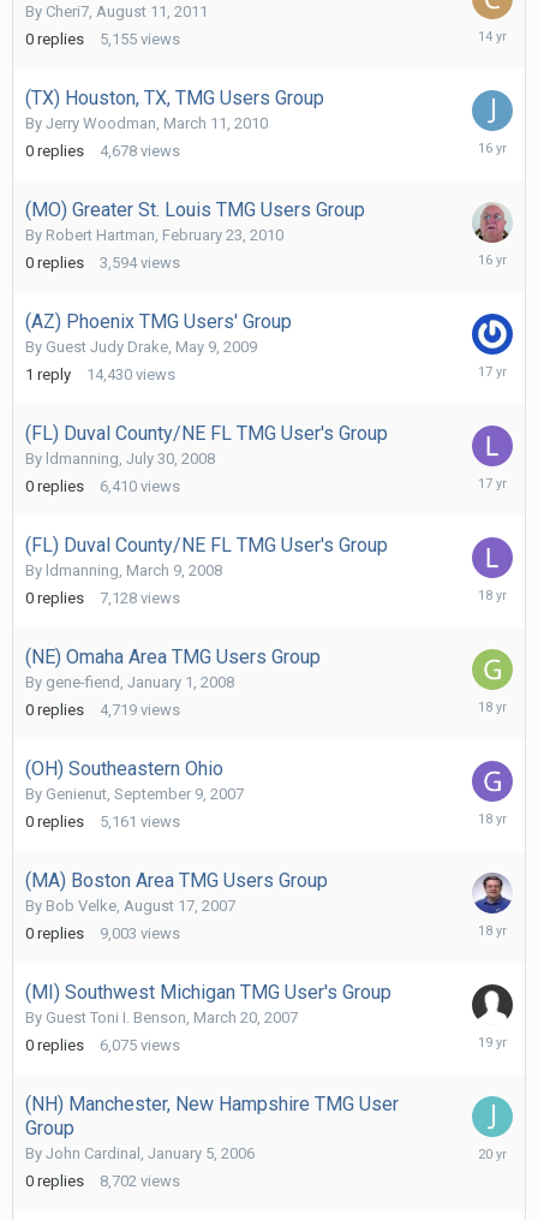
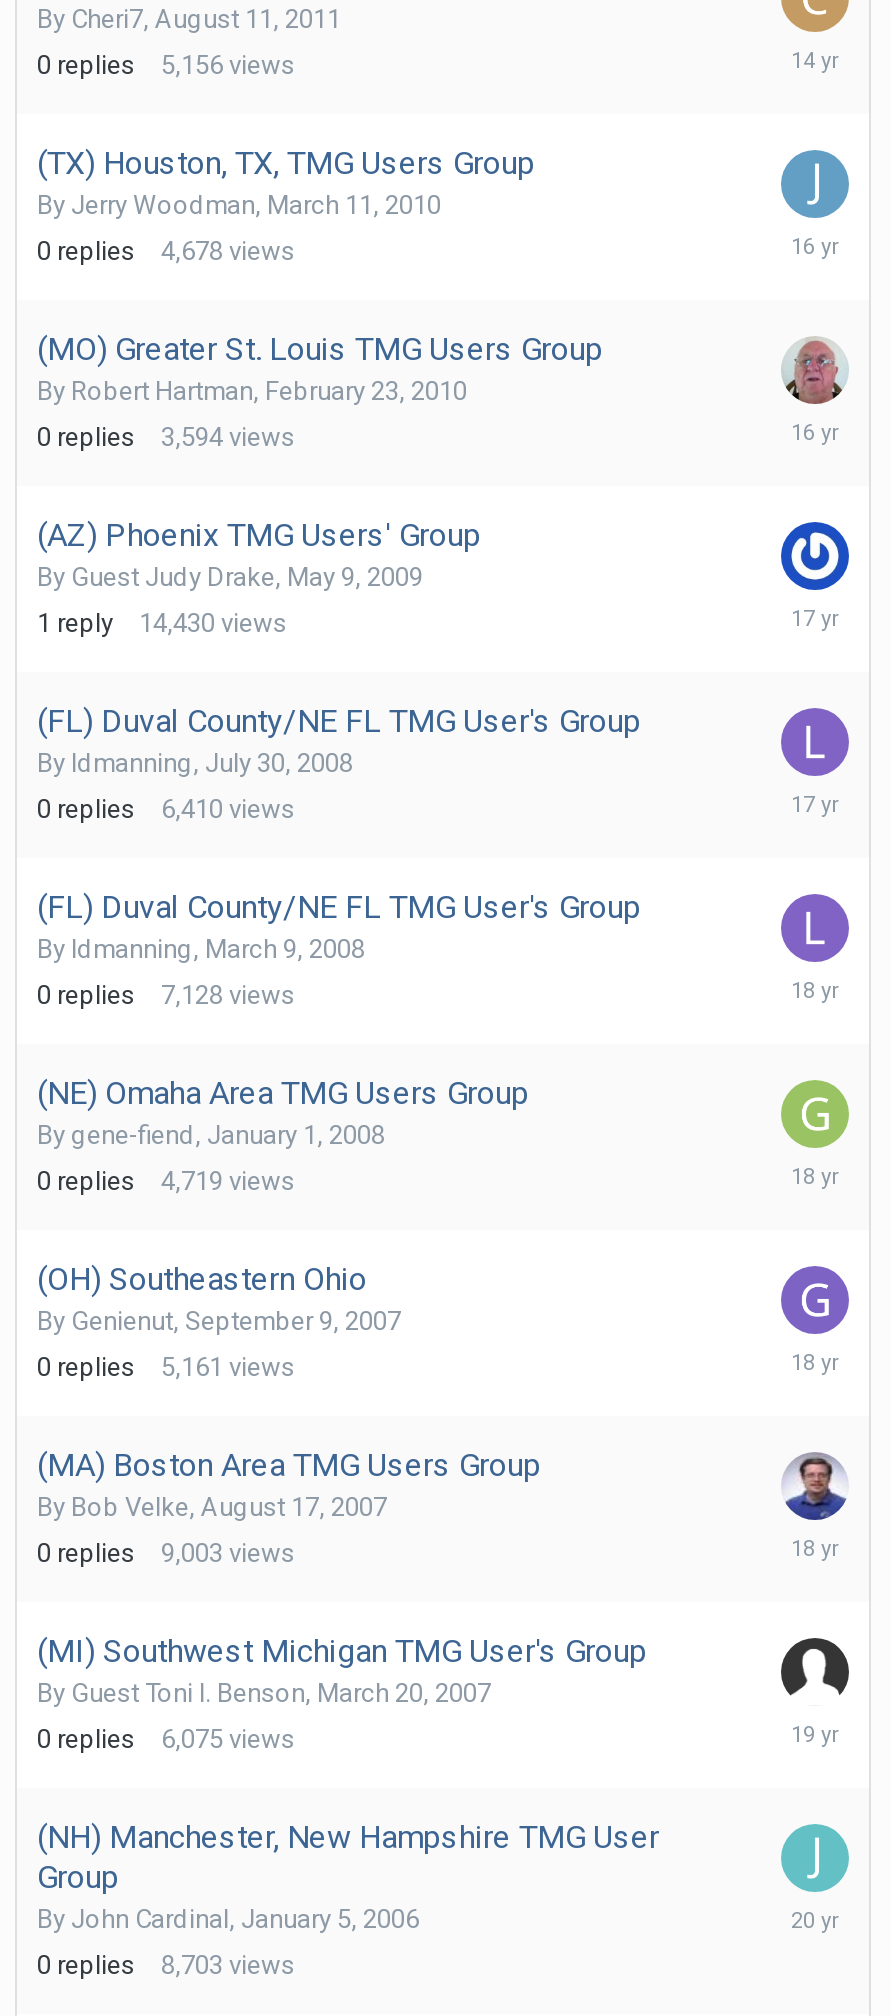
- 0 replies 5,155 views
+ 0 replies 5,156 views

- 0 replies 8,702 views
+ 0 replies 8,703 views
